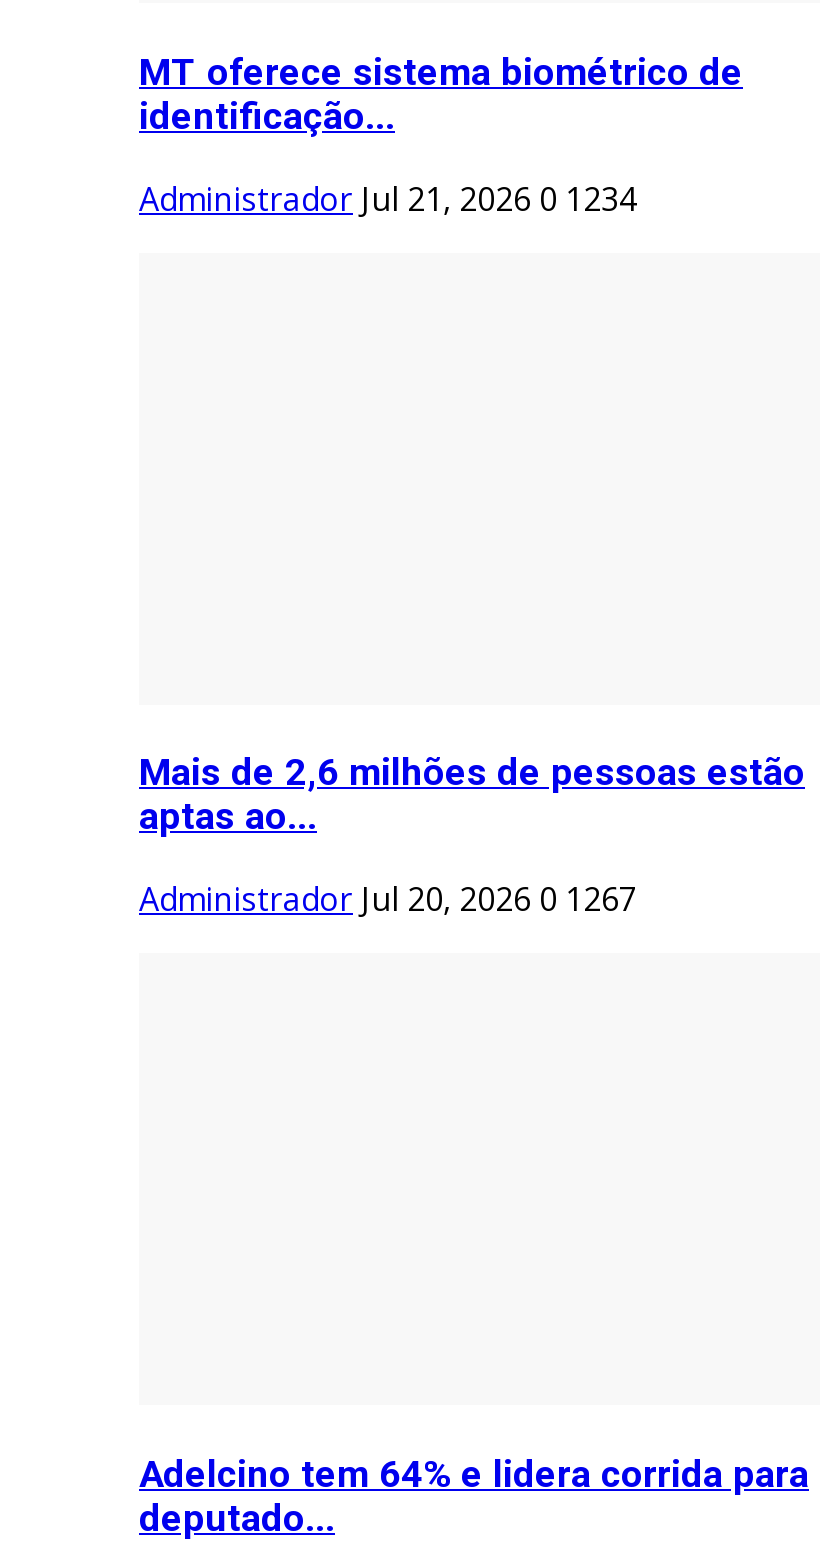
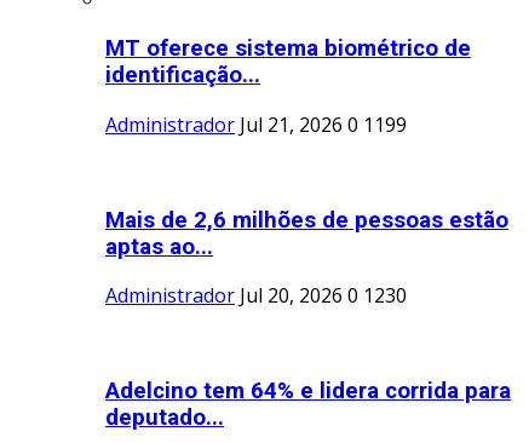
- Administrador Jul 21, 2026 0 1234
+ Administrador Jul 21, 2026 0 1199

- Administrador Jul 20, 2026 0 1267
+ Administrador Jul 20, 2026 0 1230
